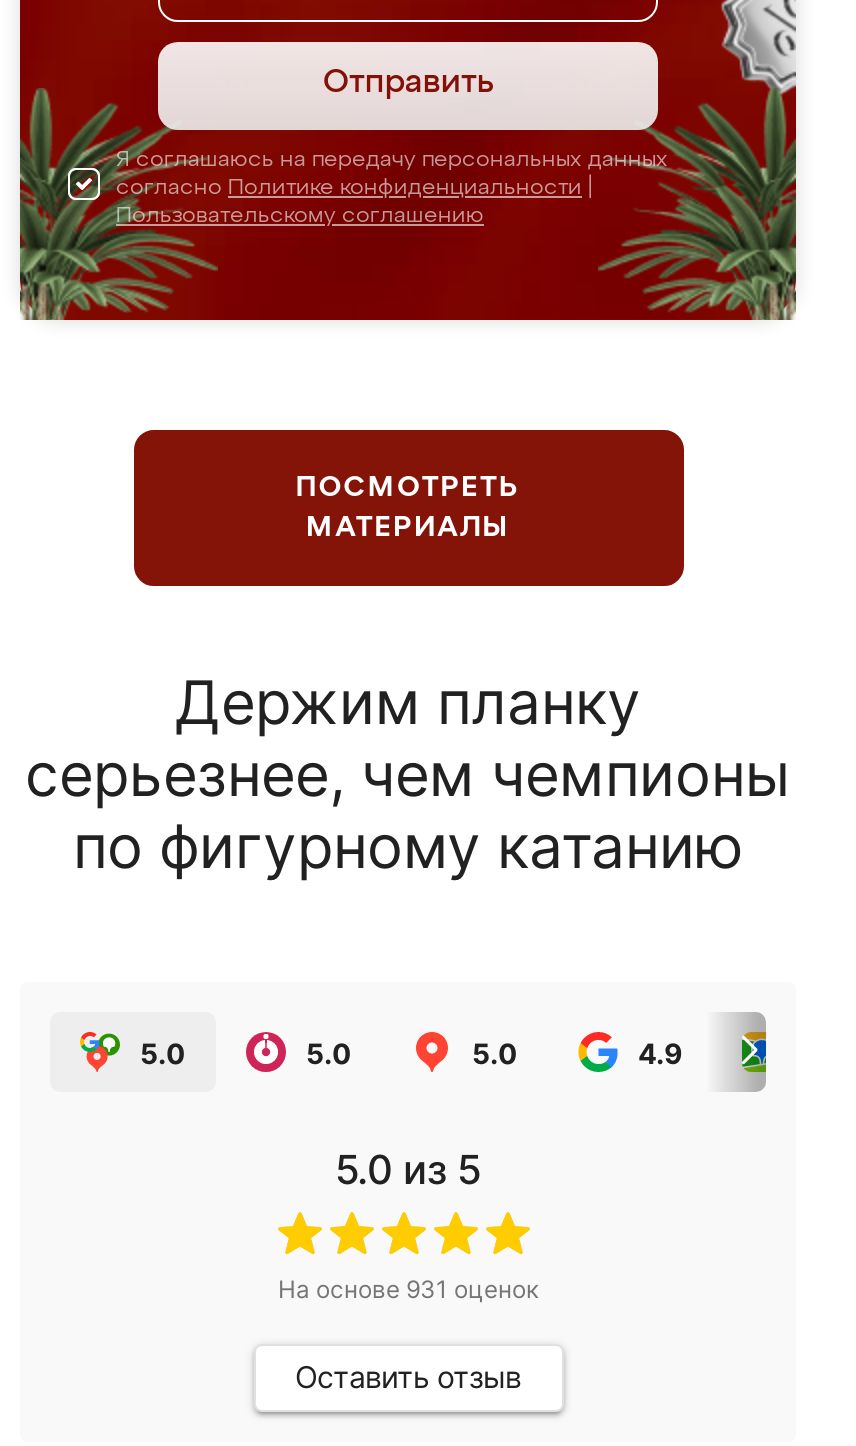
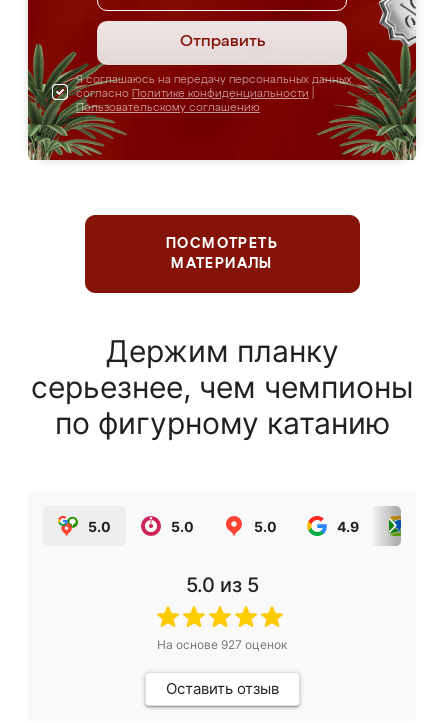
- На основе 931 оценок
+ На основе 927 оценок
